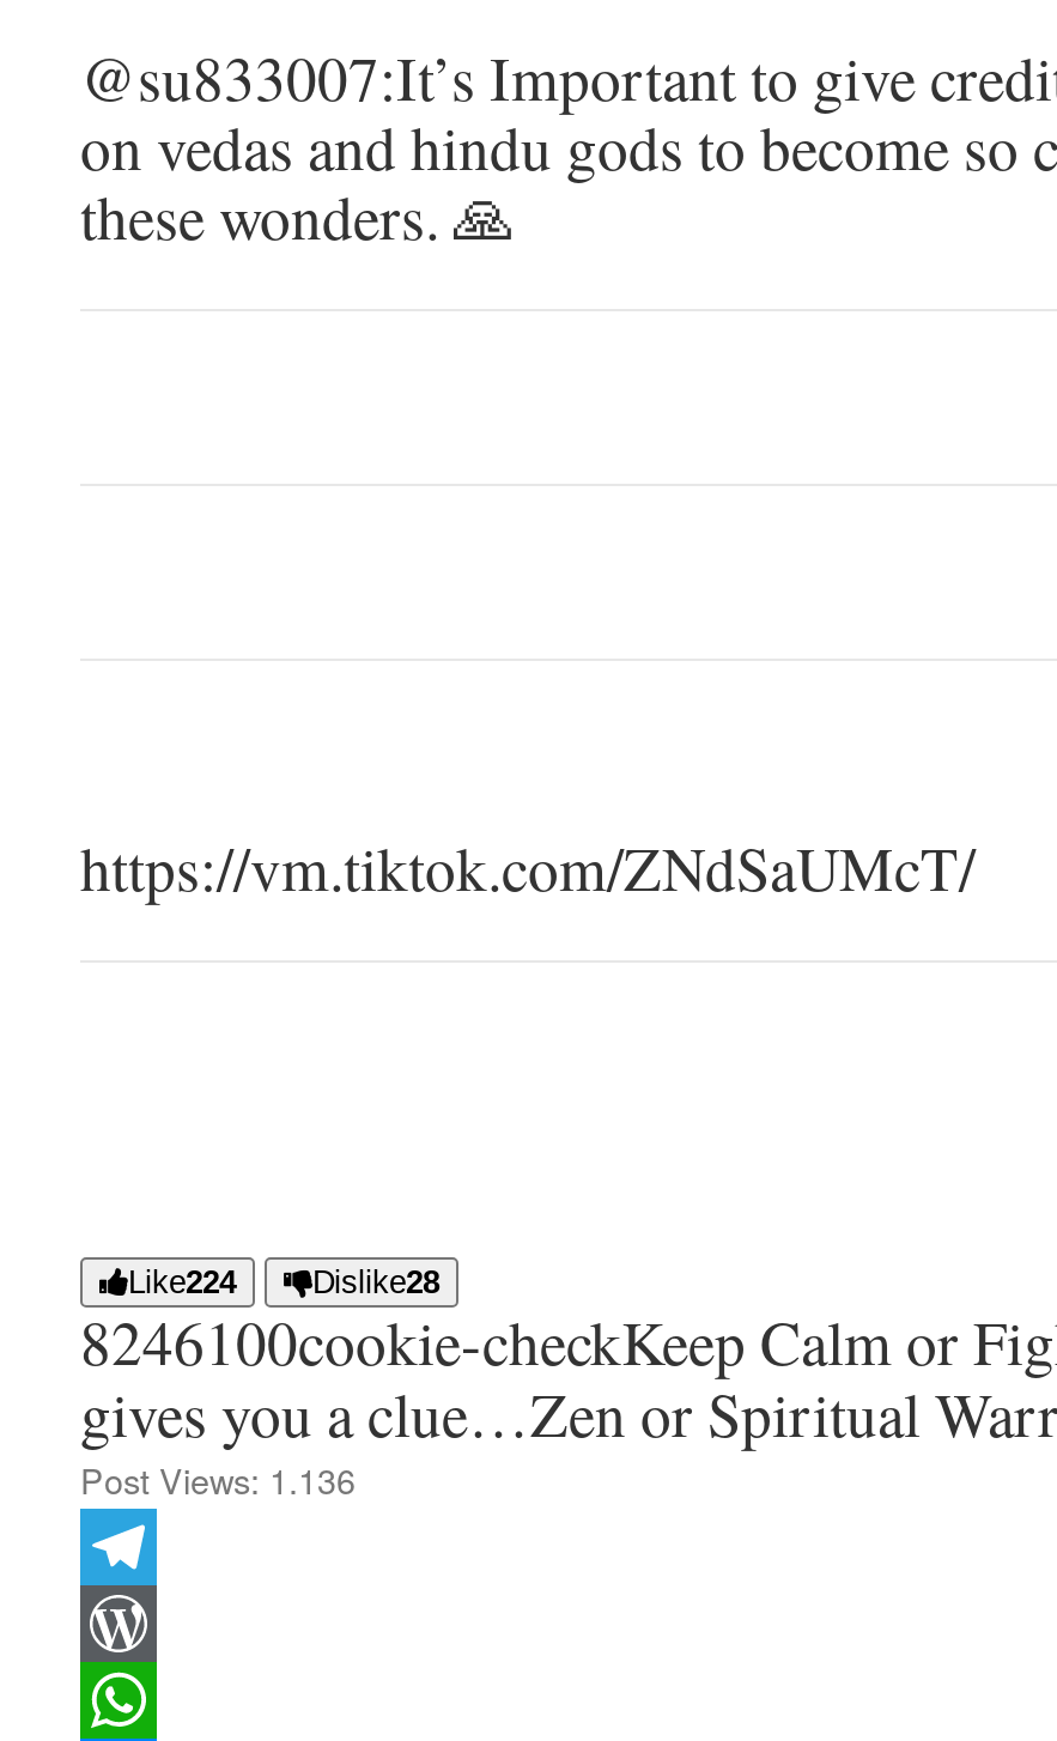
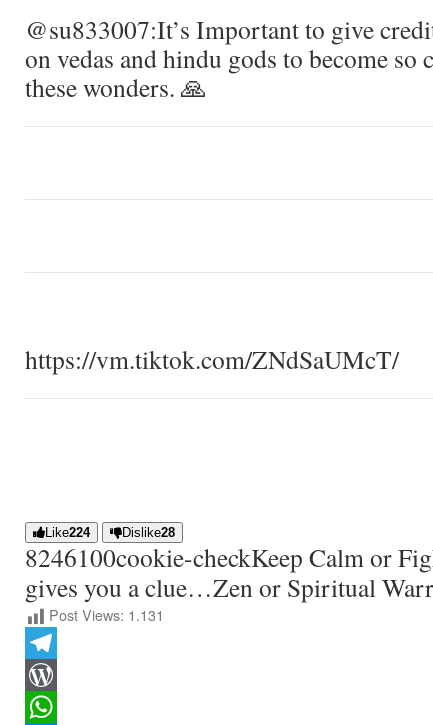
- Post Views: 1.136
+ Post Views: 1.131
